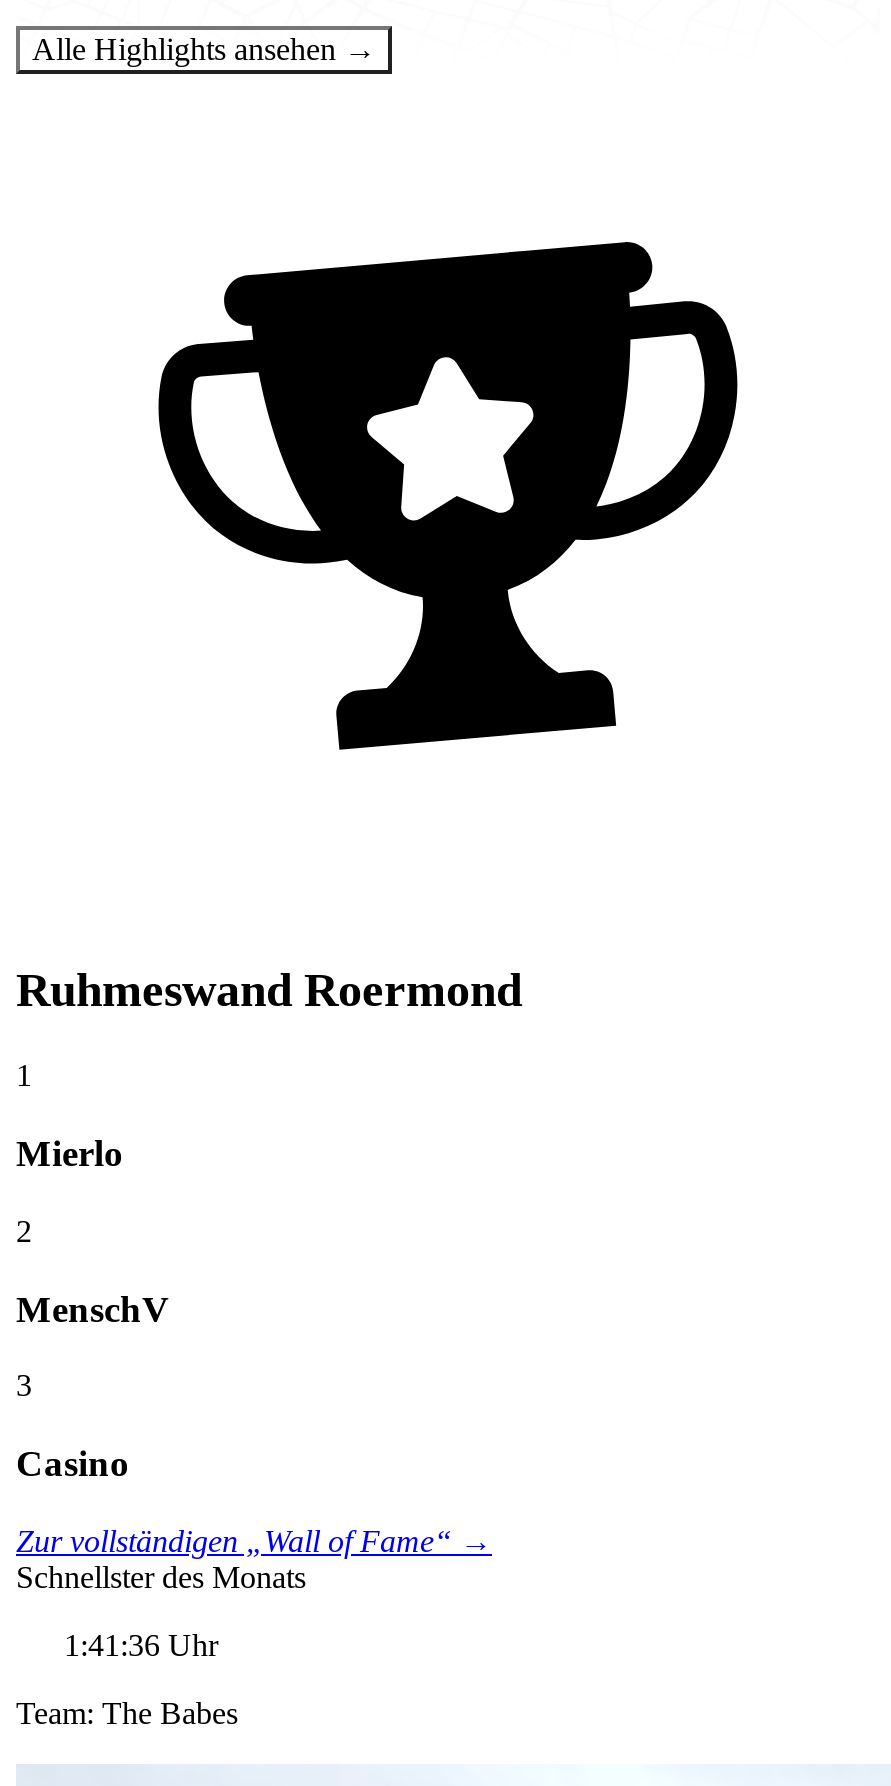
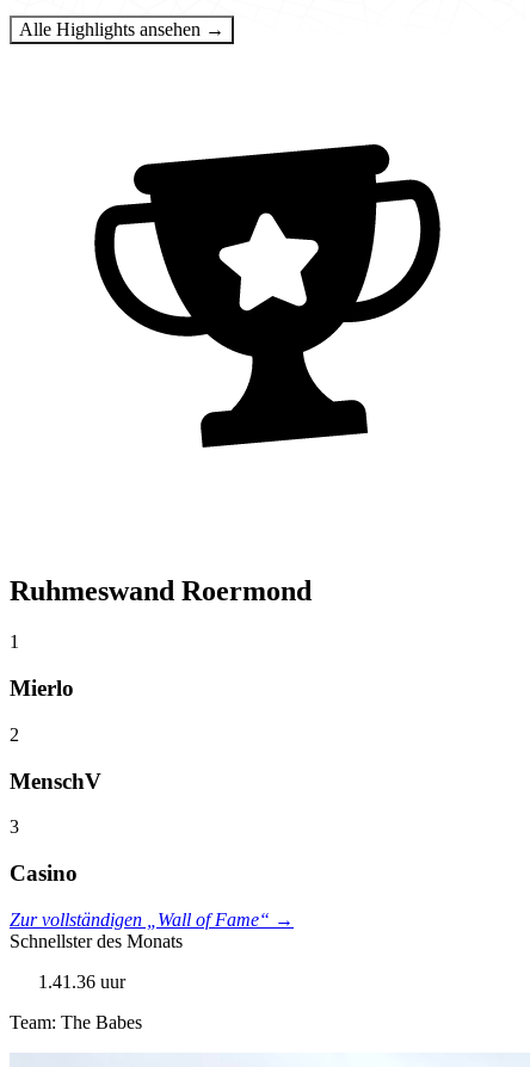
- 1:41:36 Uhr
+ 1.41.36 uur
